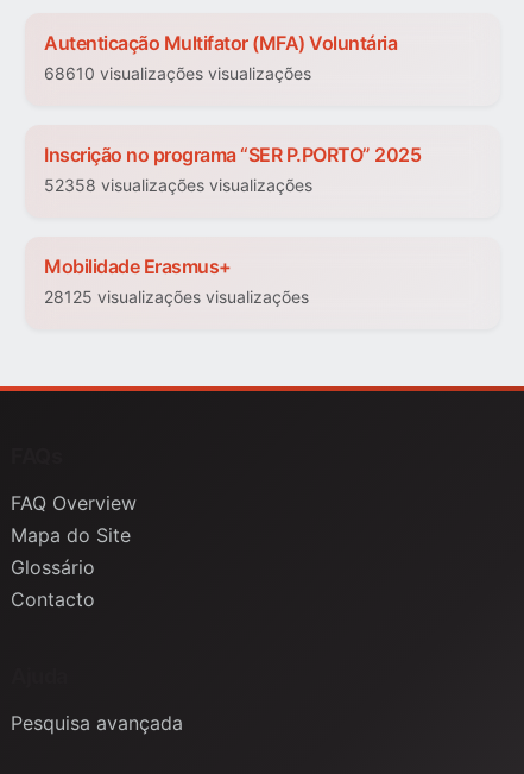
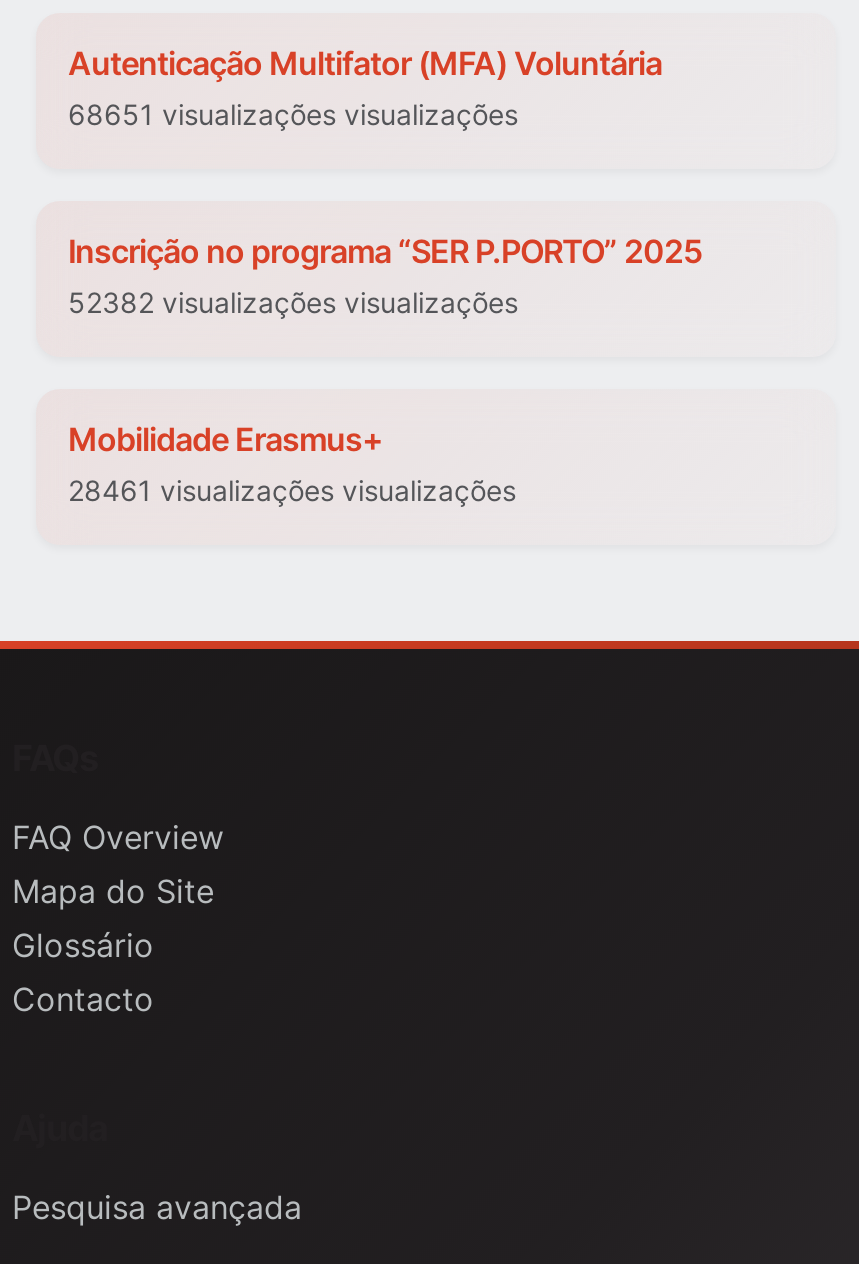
- 68610 visualizações visualizações
+ 68651 visualizações visualizações

- 52358 visualizações visualizações
+ 52382 visualizações visualizações

- 28125 visualizações visualizações
+ 28461 visualizações visualizações
